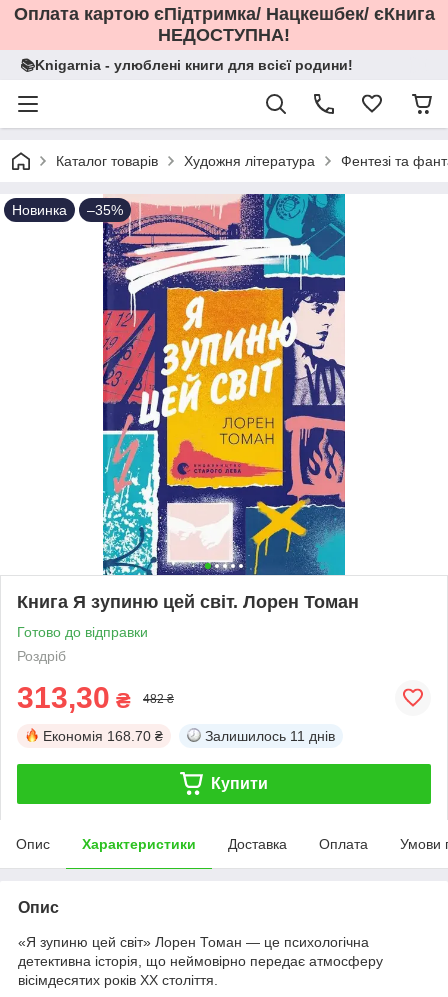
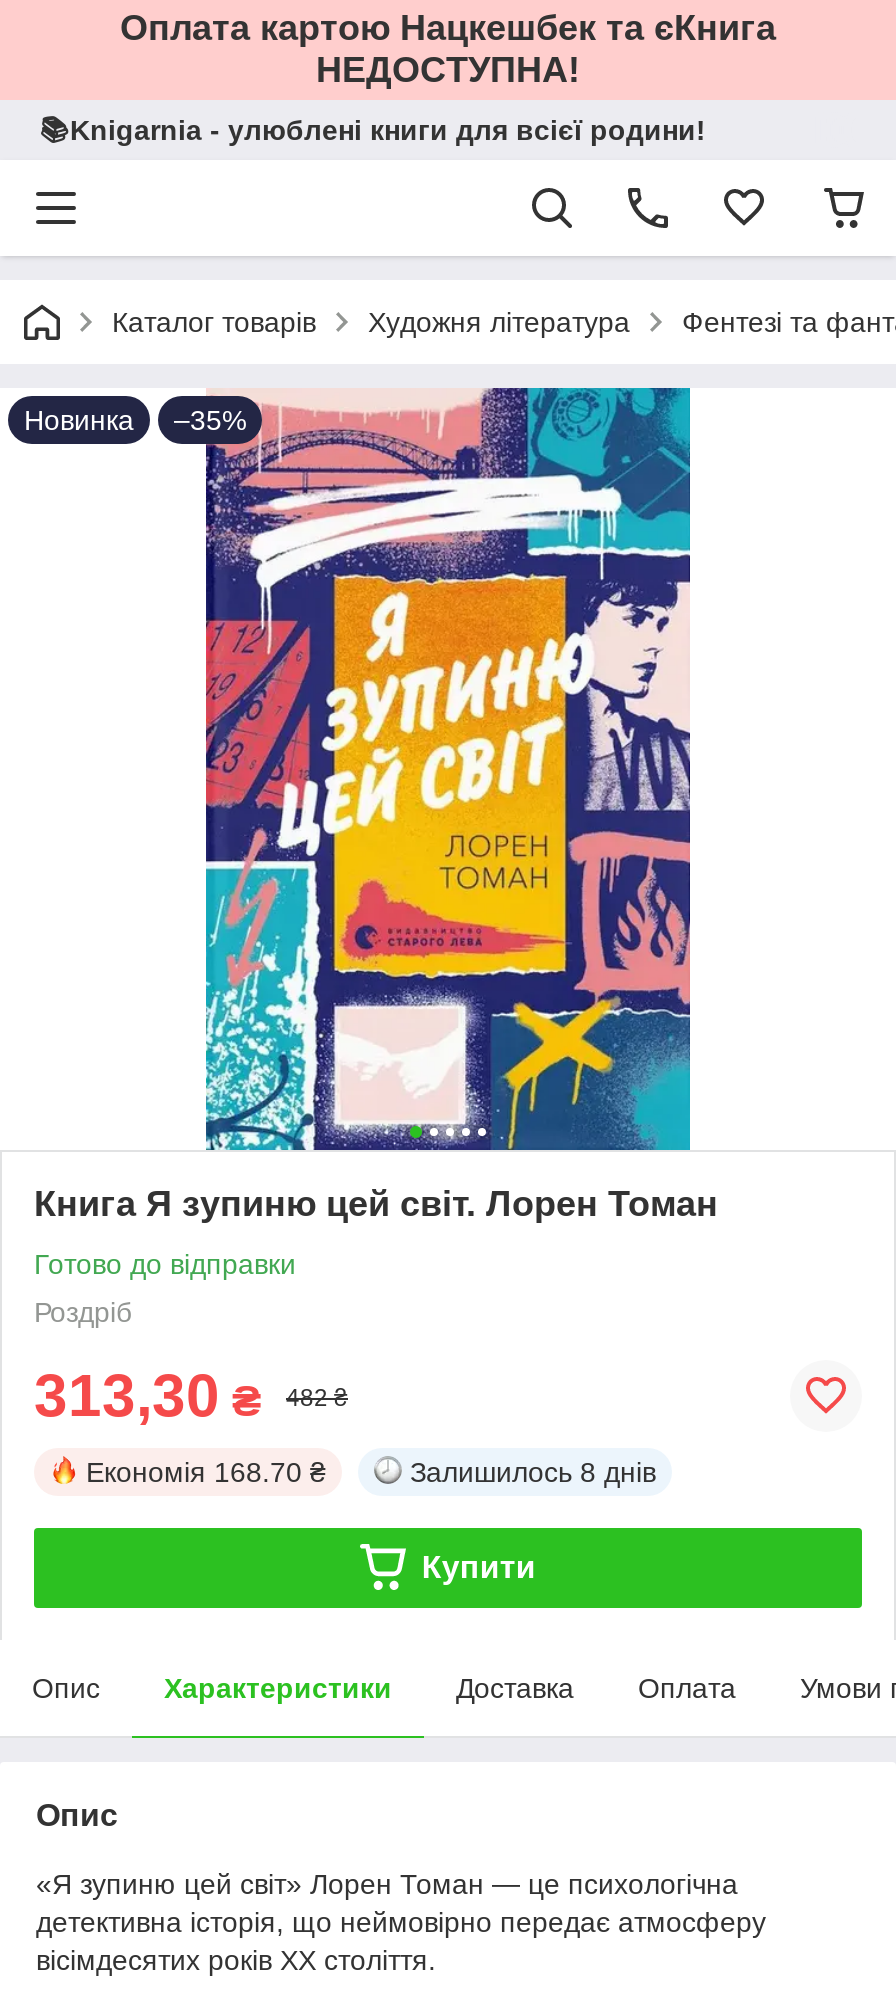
- Оплата картою єПідтримка/ Нацкешбек/ єКнига
+ Оплата картою Нацкешбек та єКнига

- Залишилось 11 днів
+ Залишилось 8 днів
